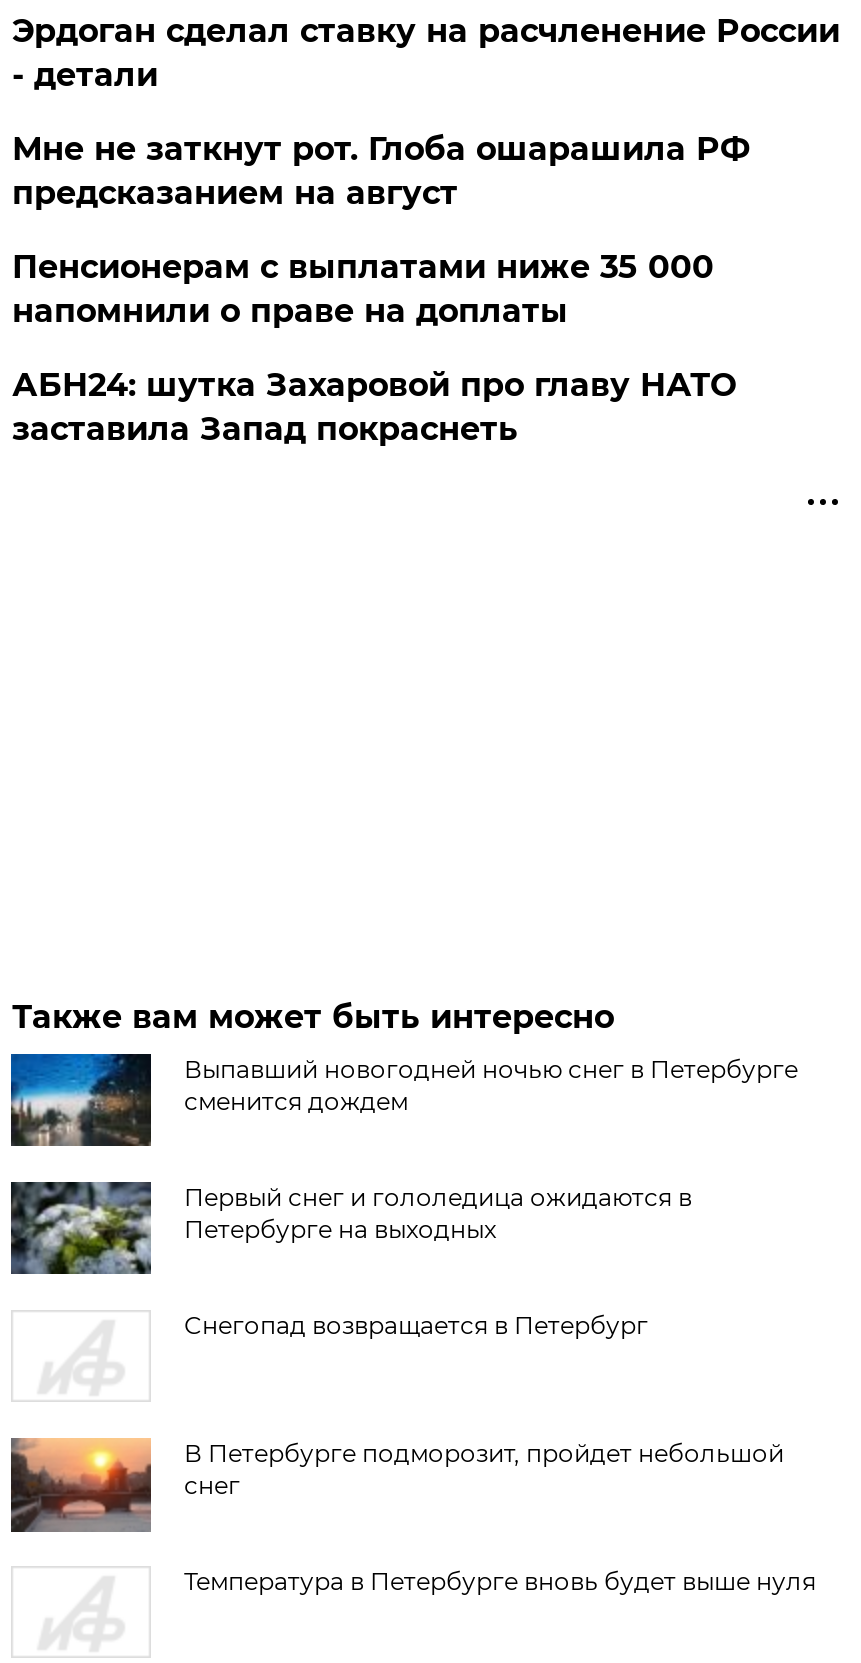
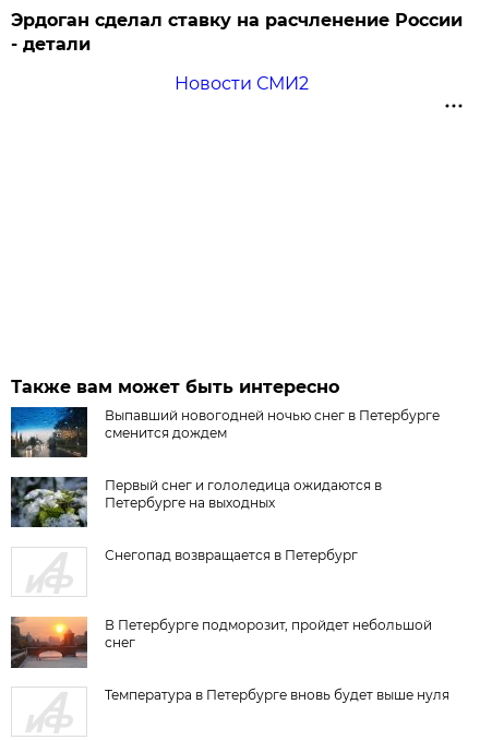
- Мне не заткнут рот. Глоба ошарашила РФ
- предсказанием на август
- Пенсионерам с выплатами ниже 35 000
- напомнили о праве на доплаты
- АБН24: шутка Захаровой про главу НАТО
- заставила Запад покраснеть
+ Новости СМИ2
